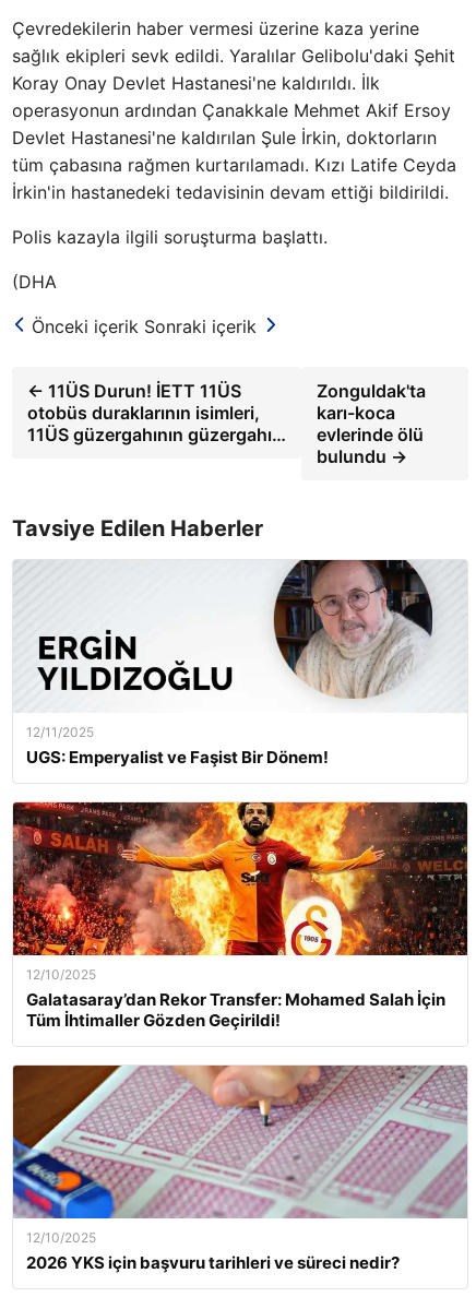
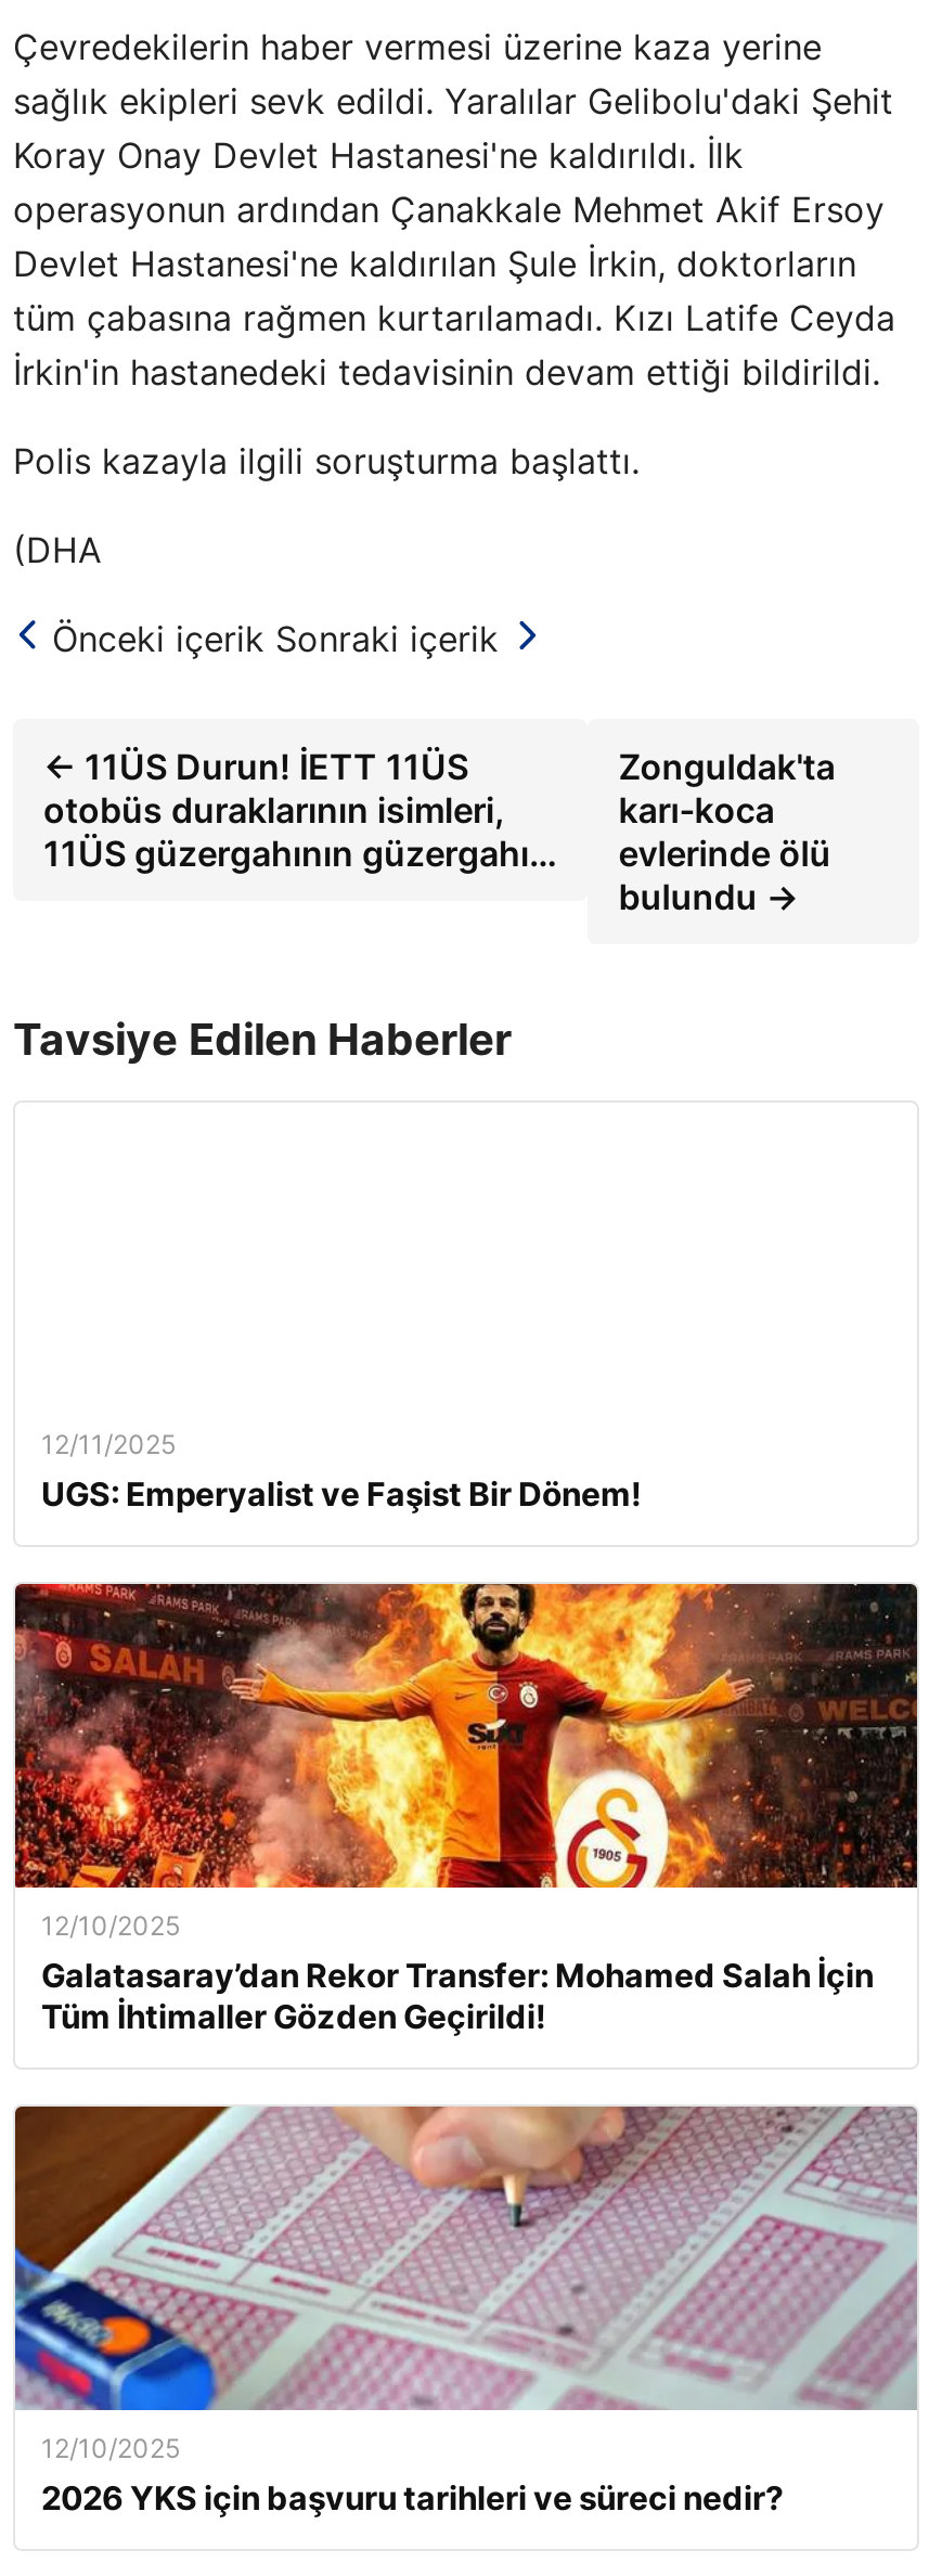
- [image]

- [image]
